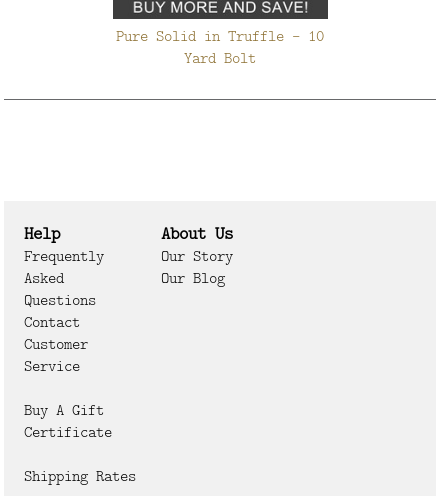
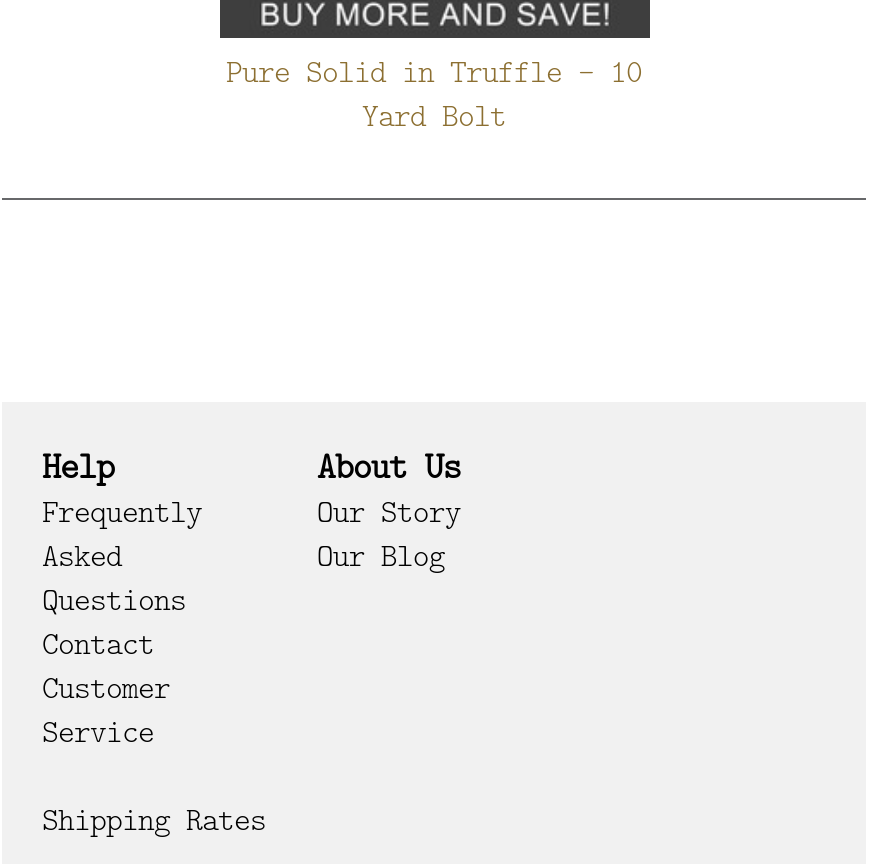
- Buy A Gift
- Certificate
